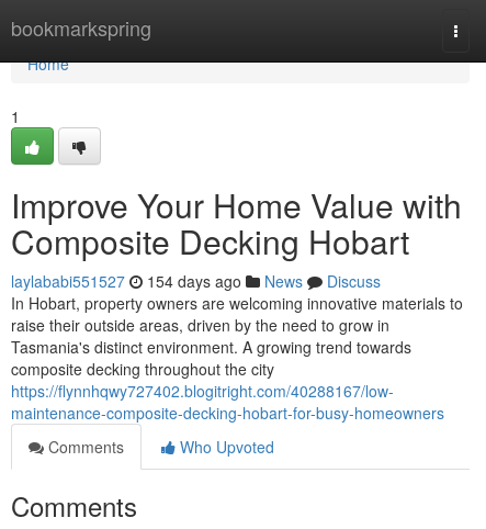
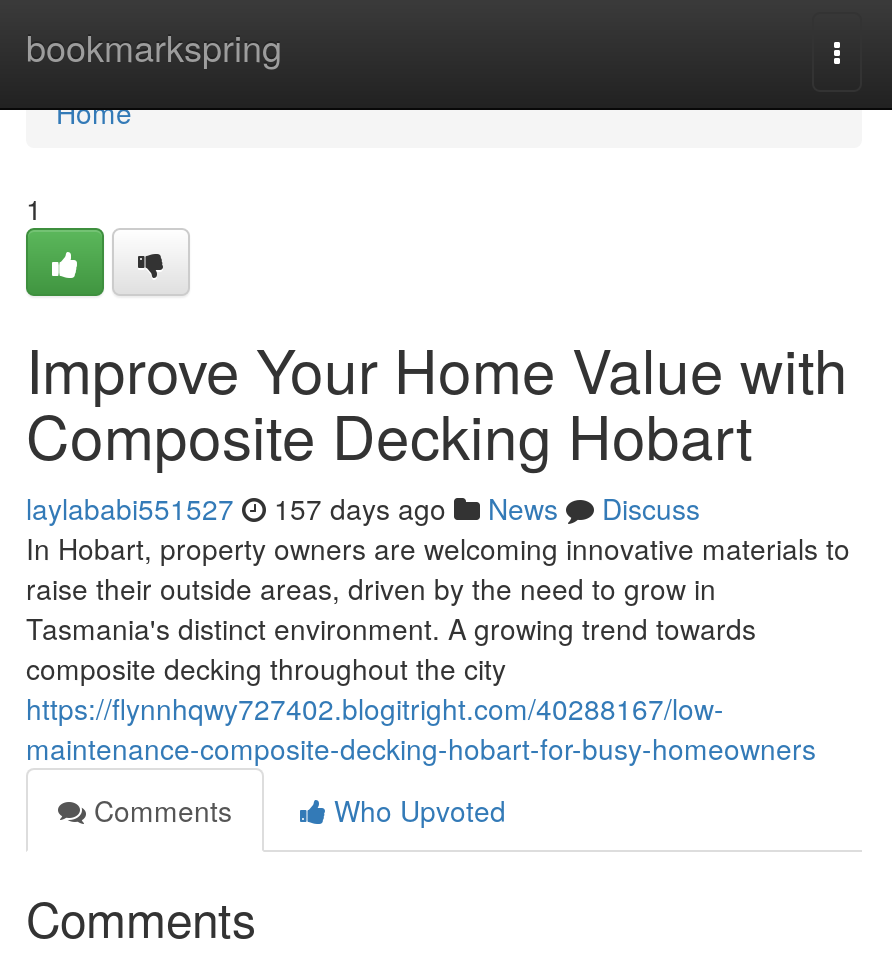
- laylababi551527 154 days ago News Discuss
+ laylababi551527 157 days ago News Discuss
